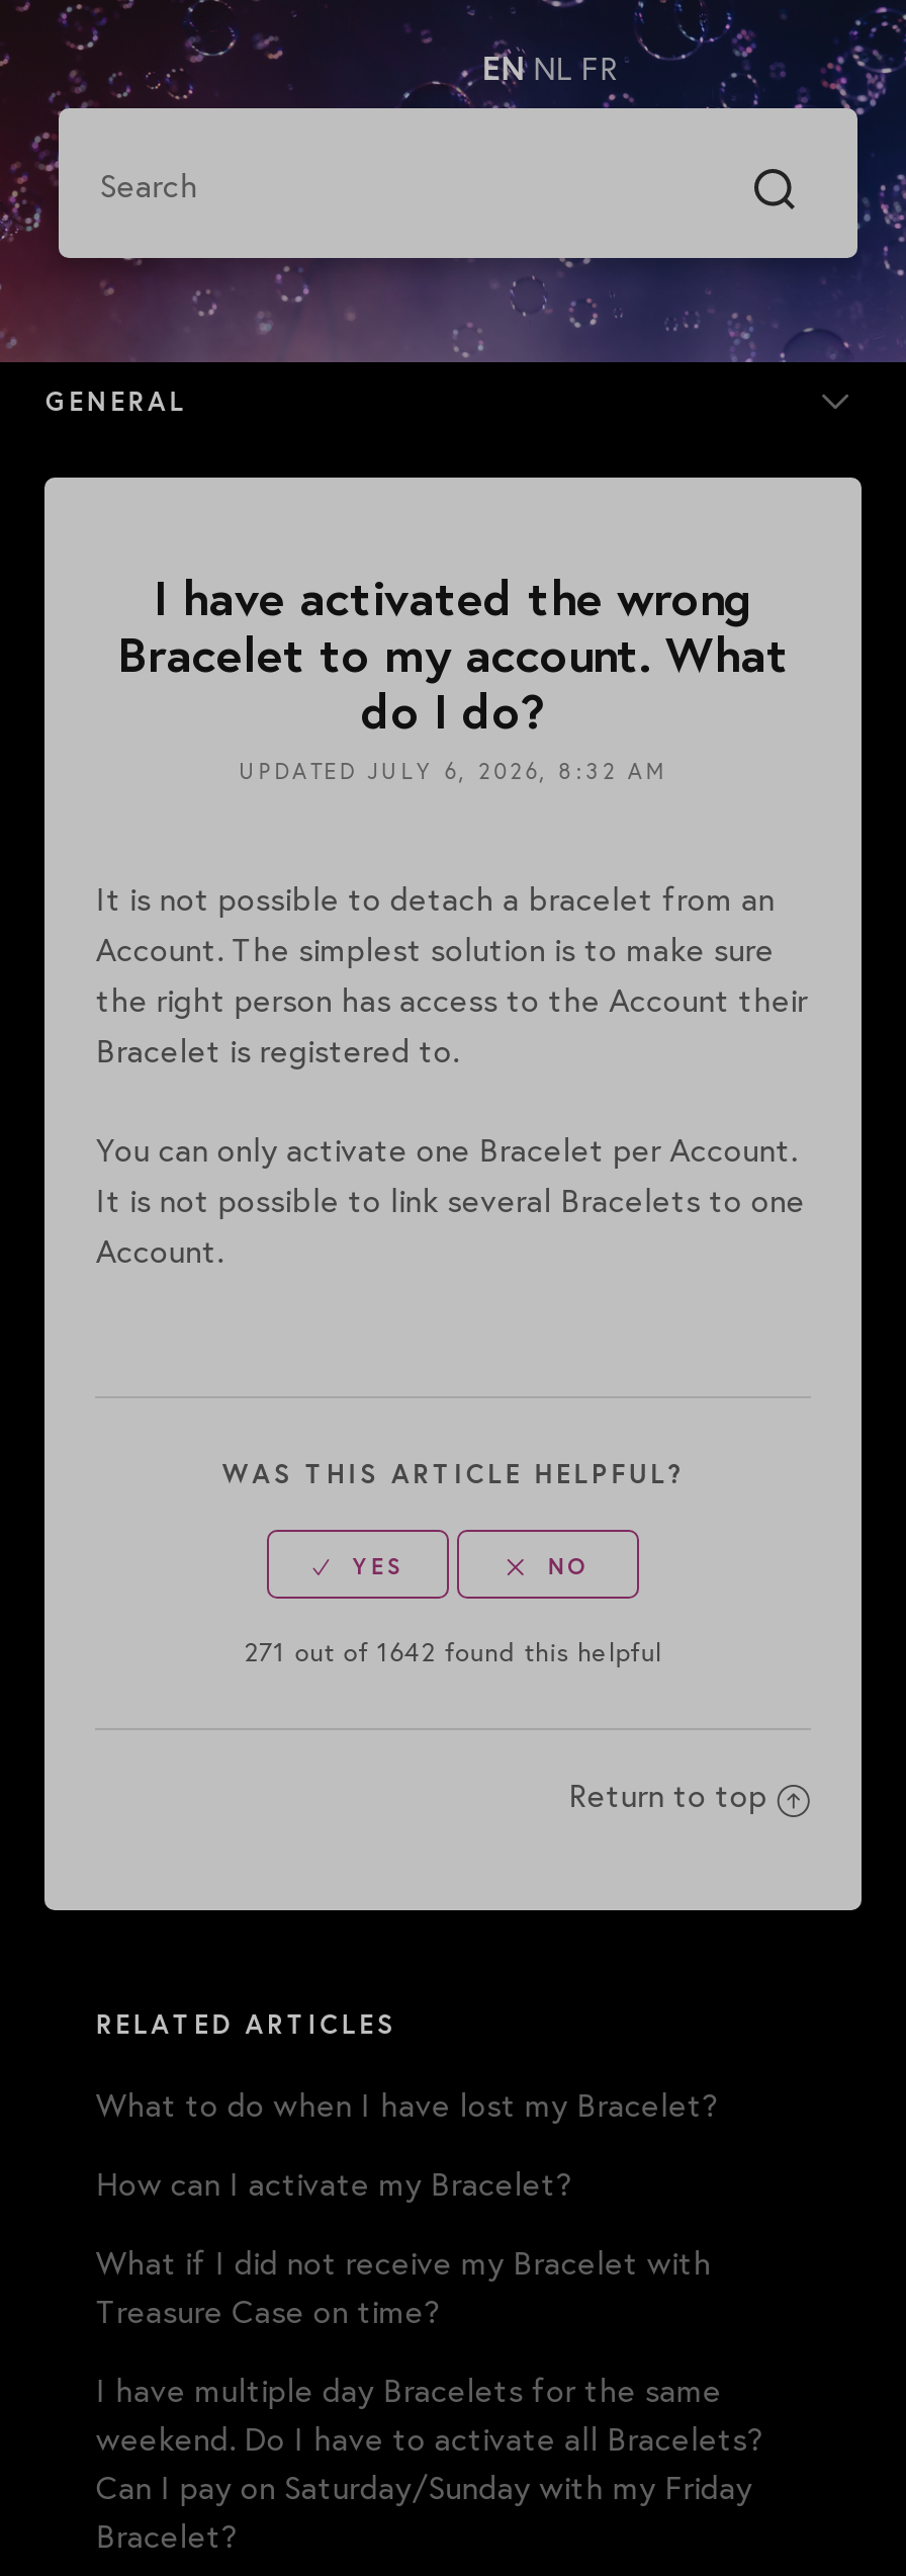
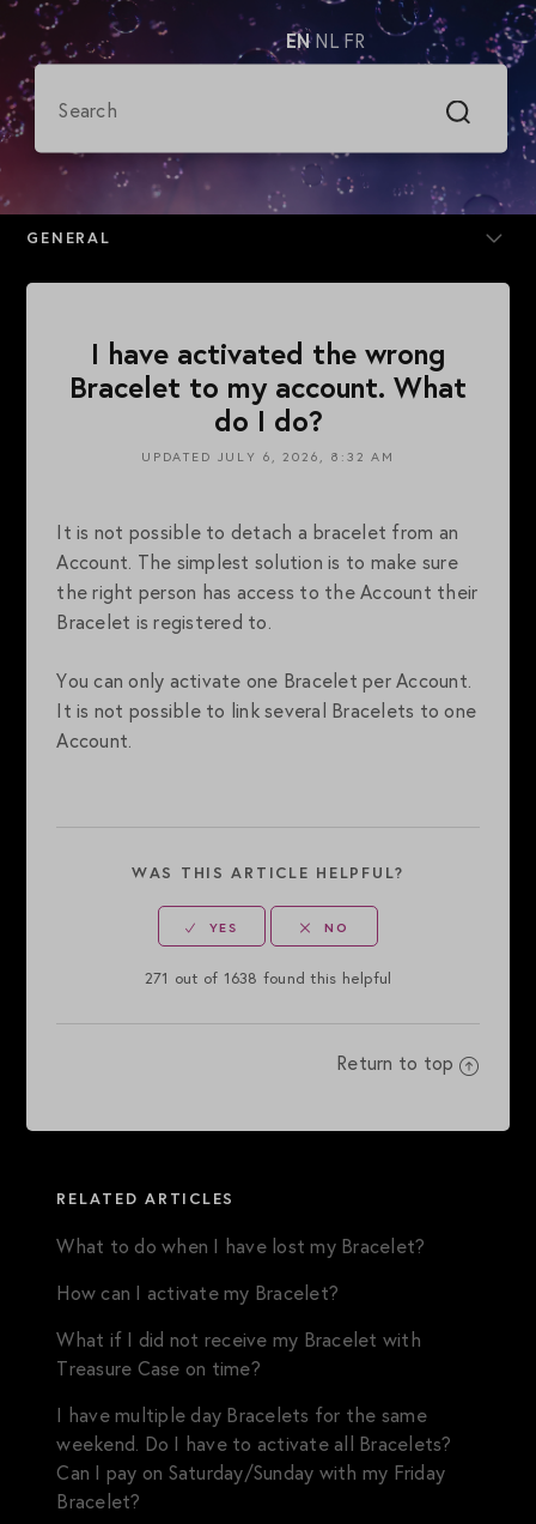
- 271 out of 1642 found this helpful
+ 271 out of 1638 found this helpful
